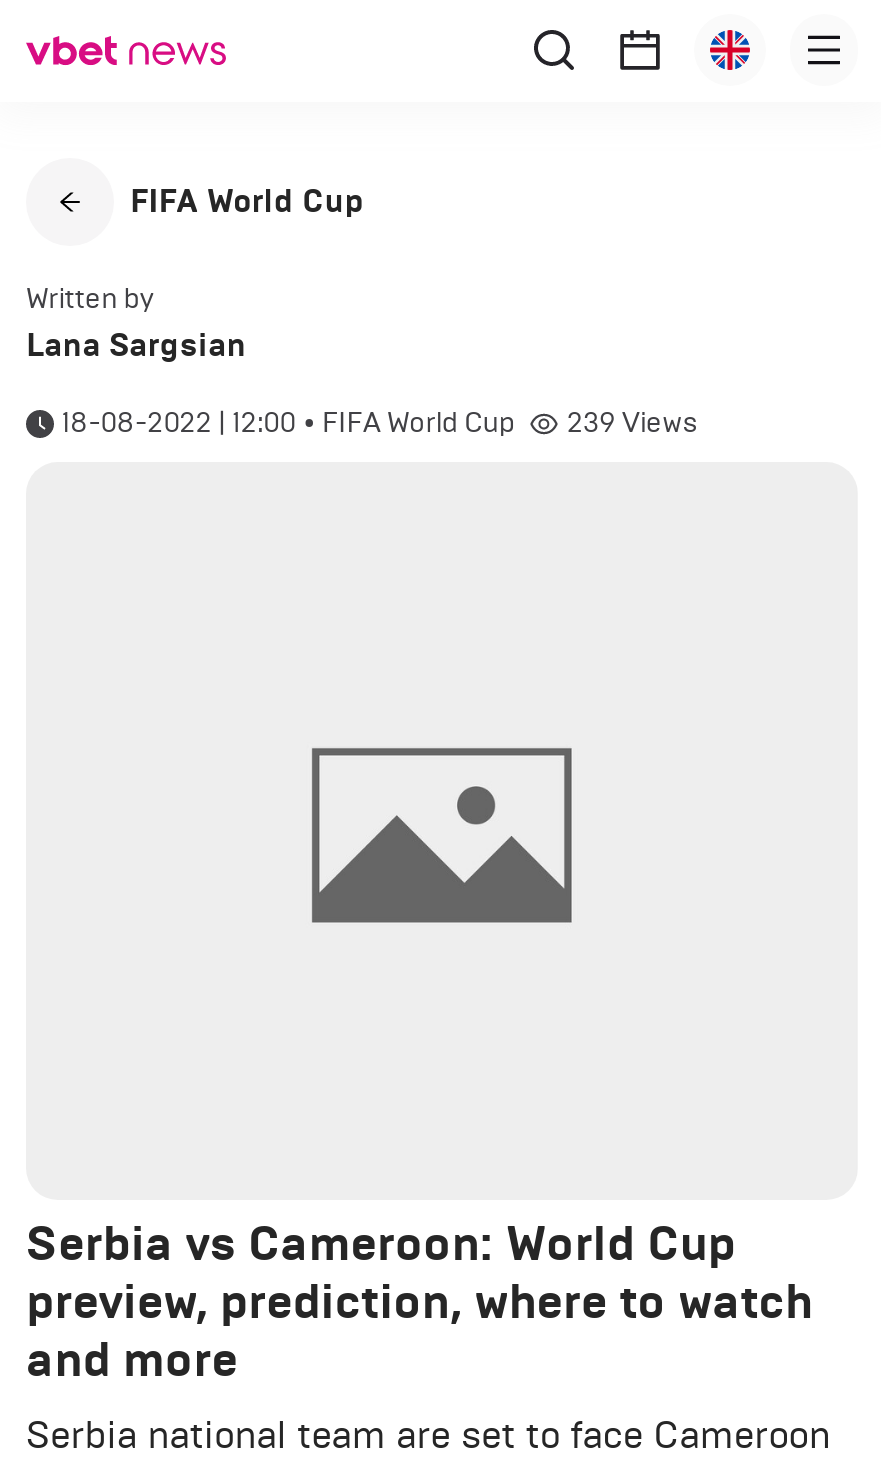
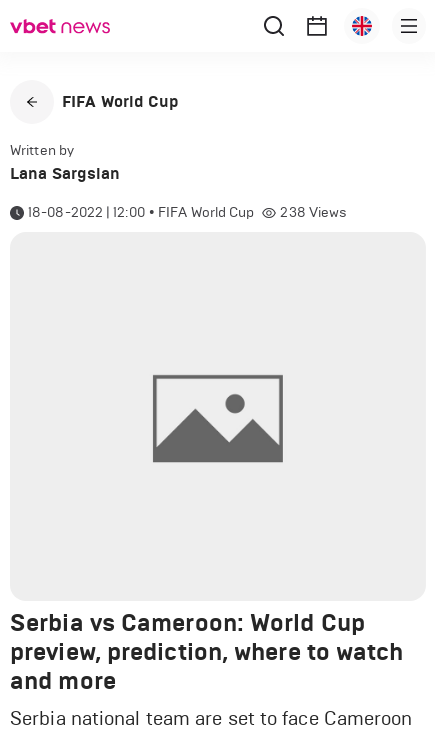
- 239 Views
+ 238 Views
